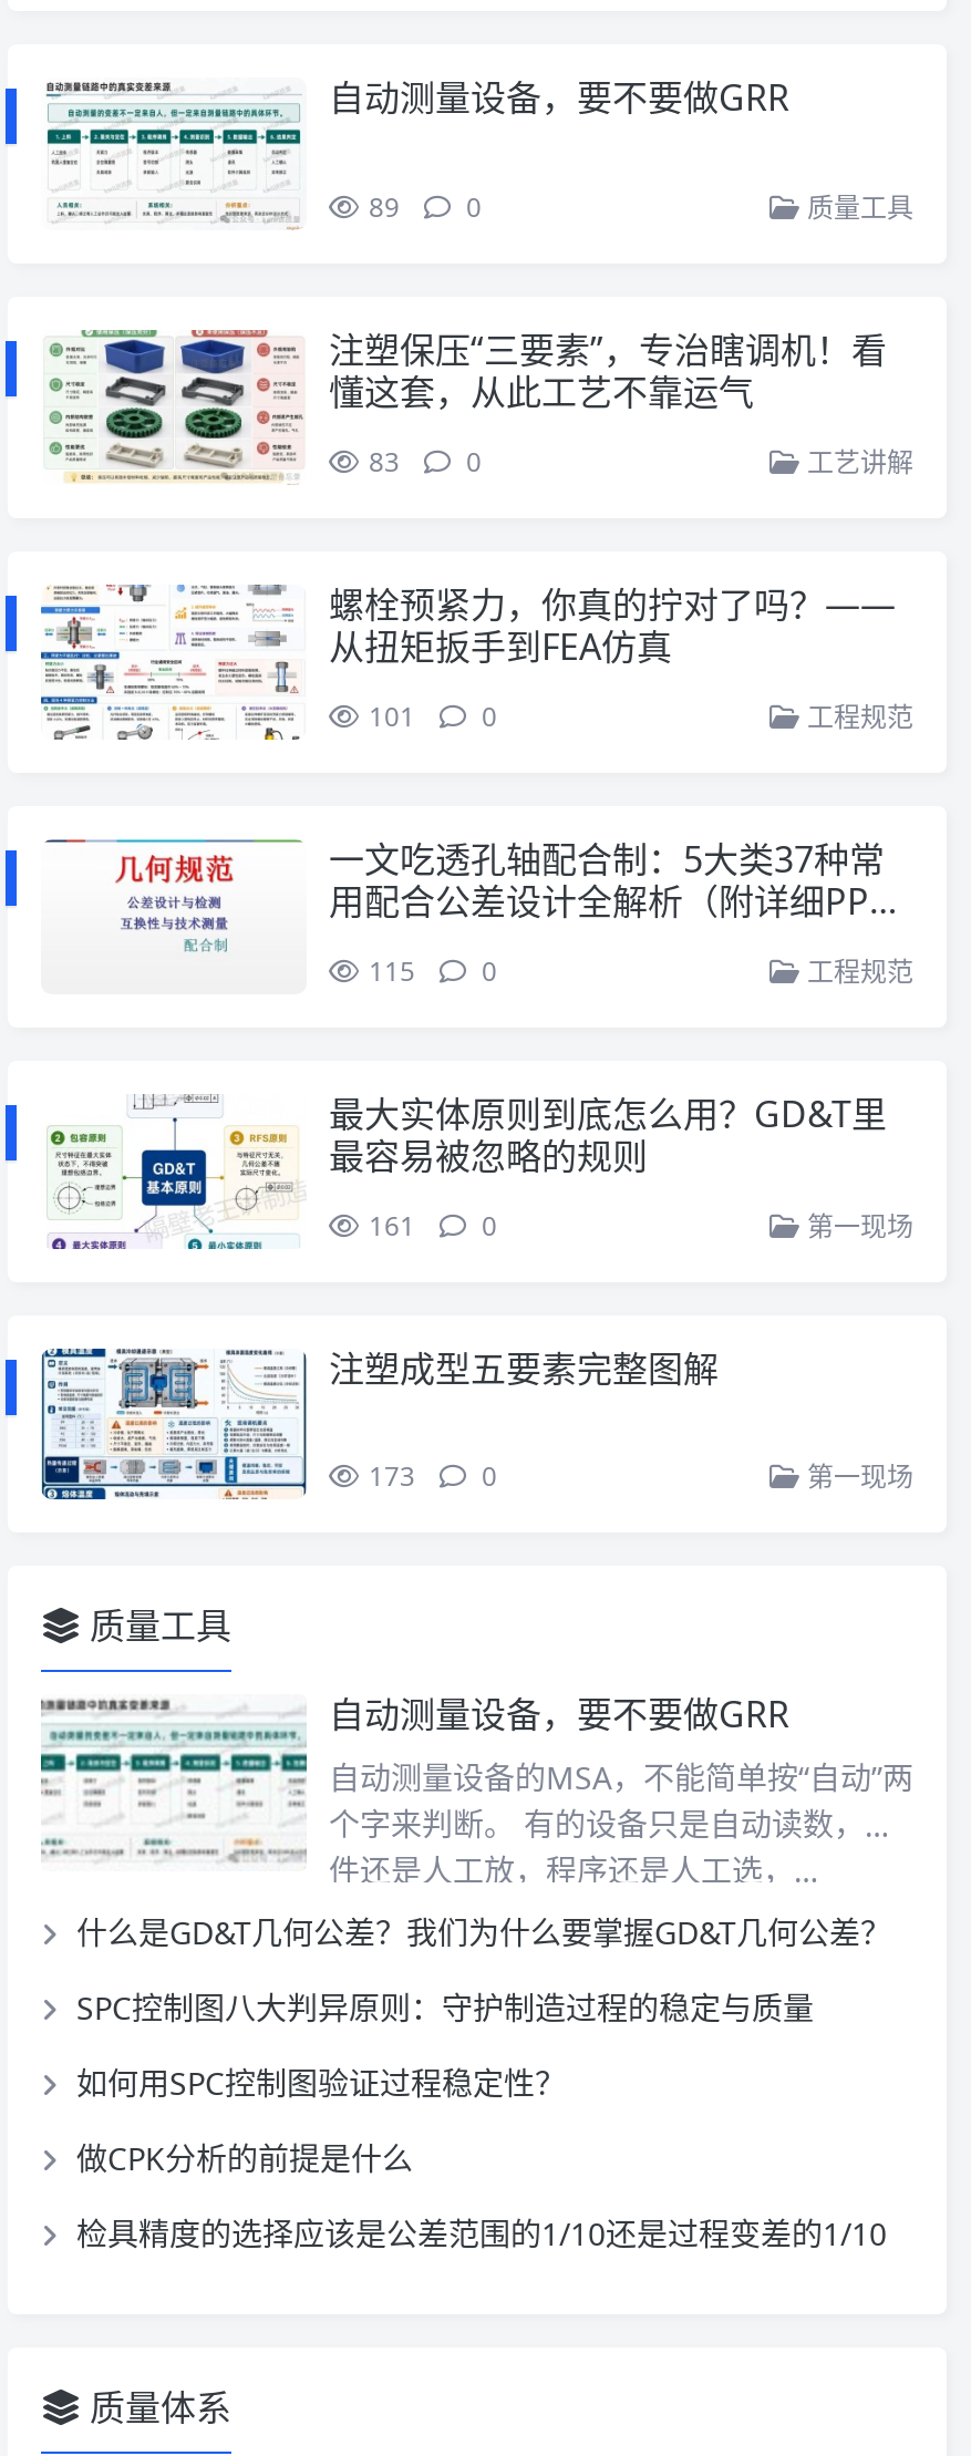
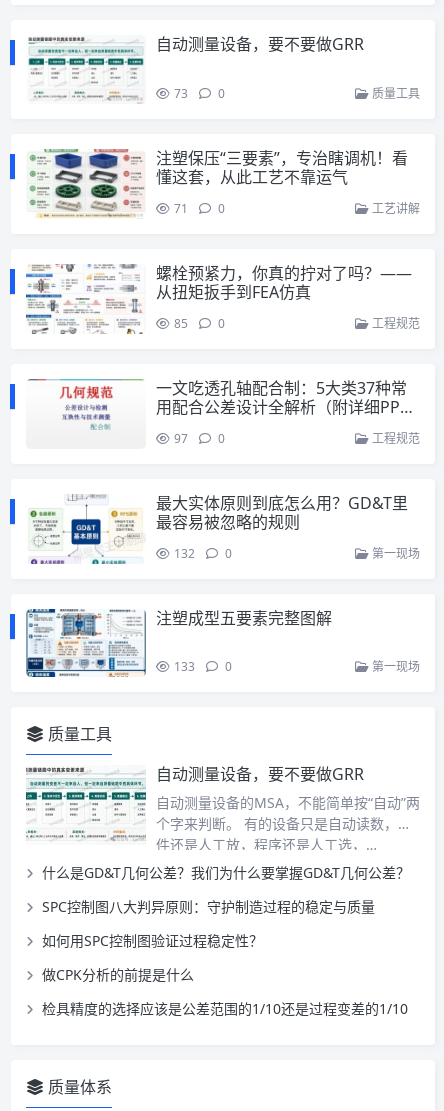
- 89 0
+ 73 0

- 83 0
+ 71 0

- 101 0
+ 85 0

- 115 0
+ 97 0

- 161 0
+ 132 0

- 173 0
+ 133 0
